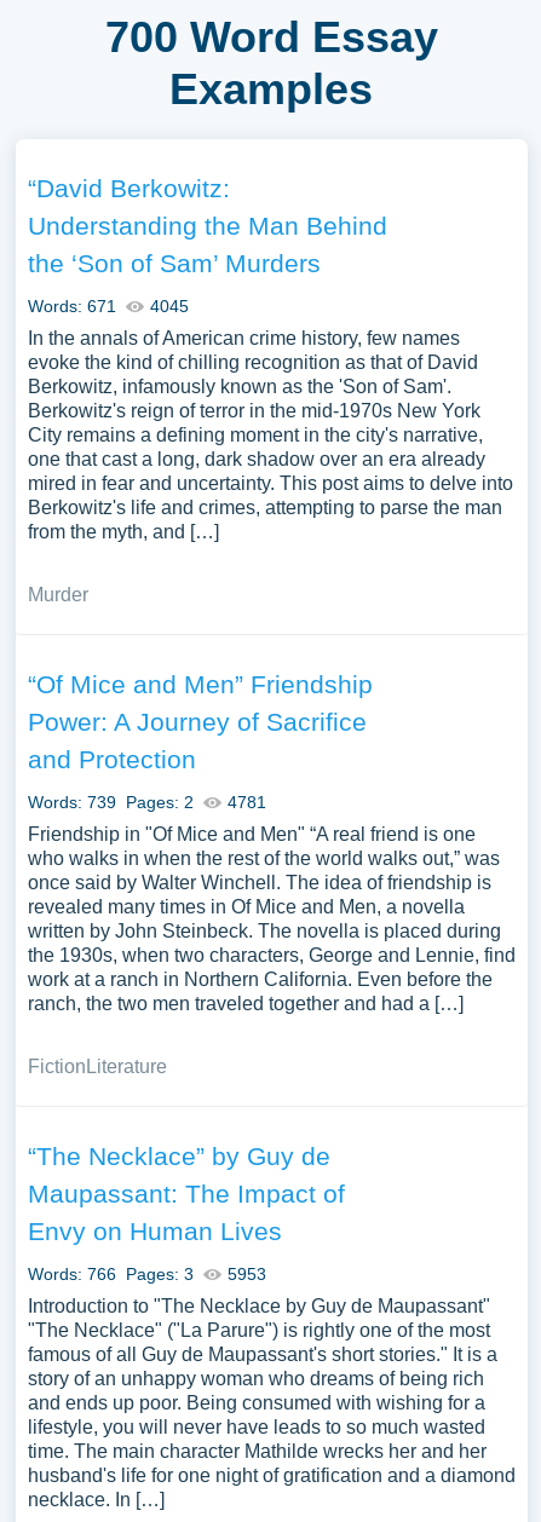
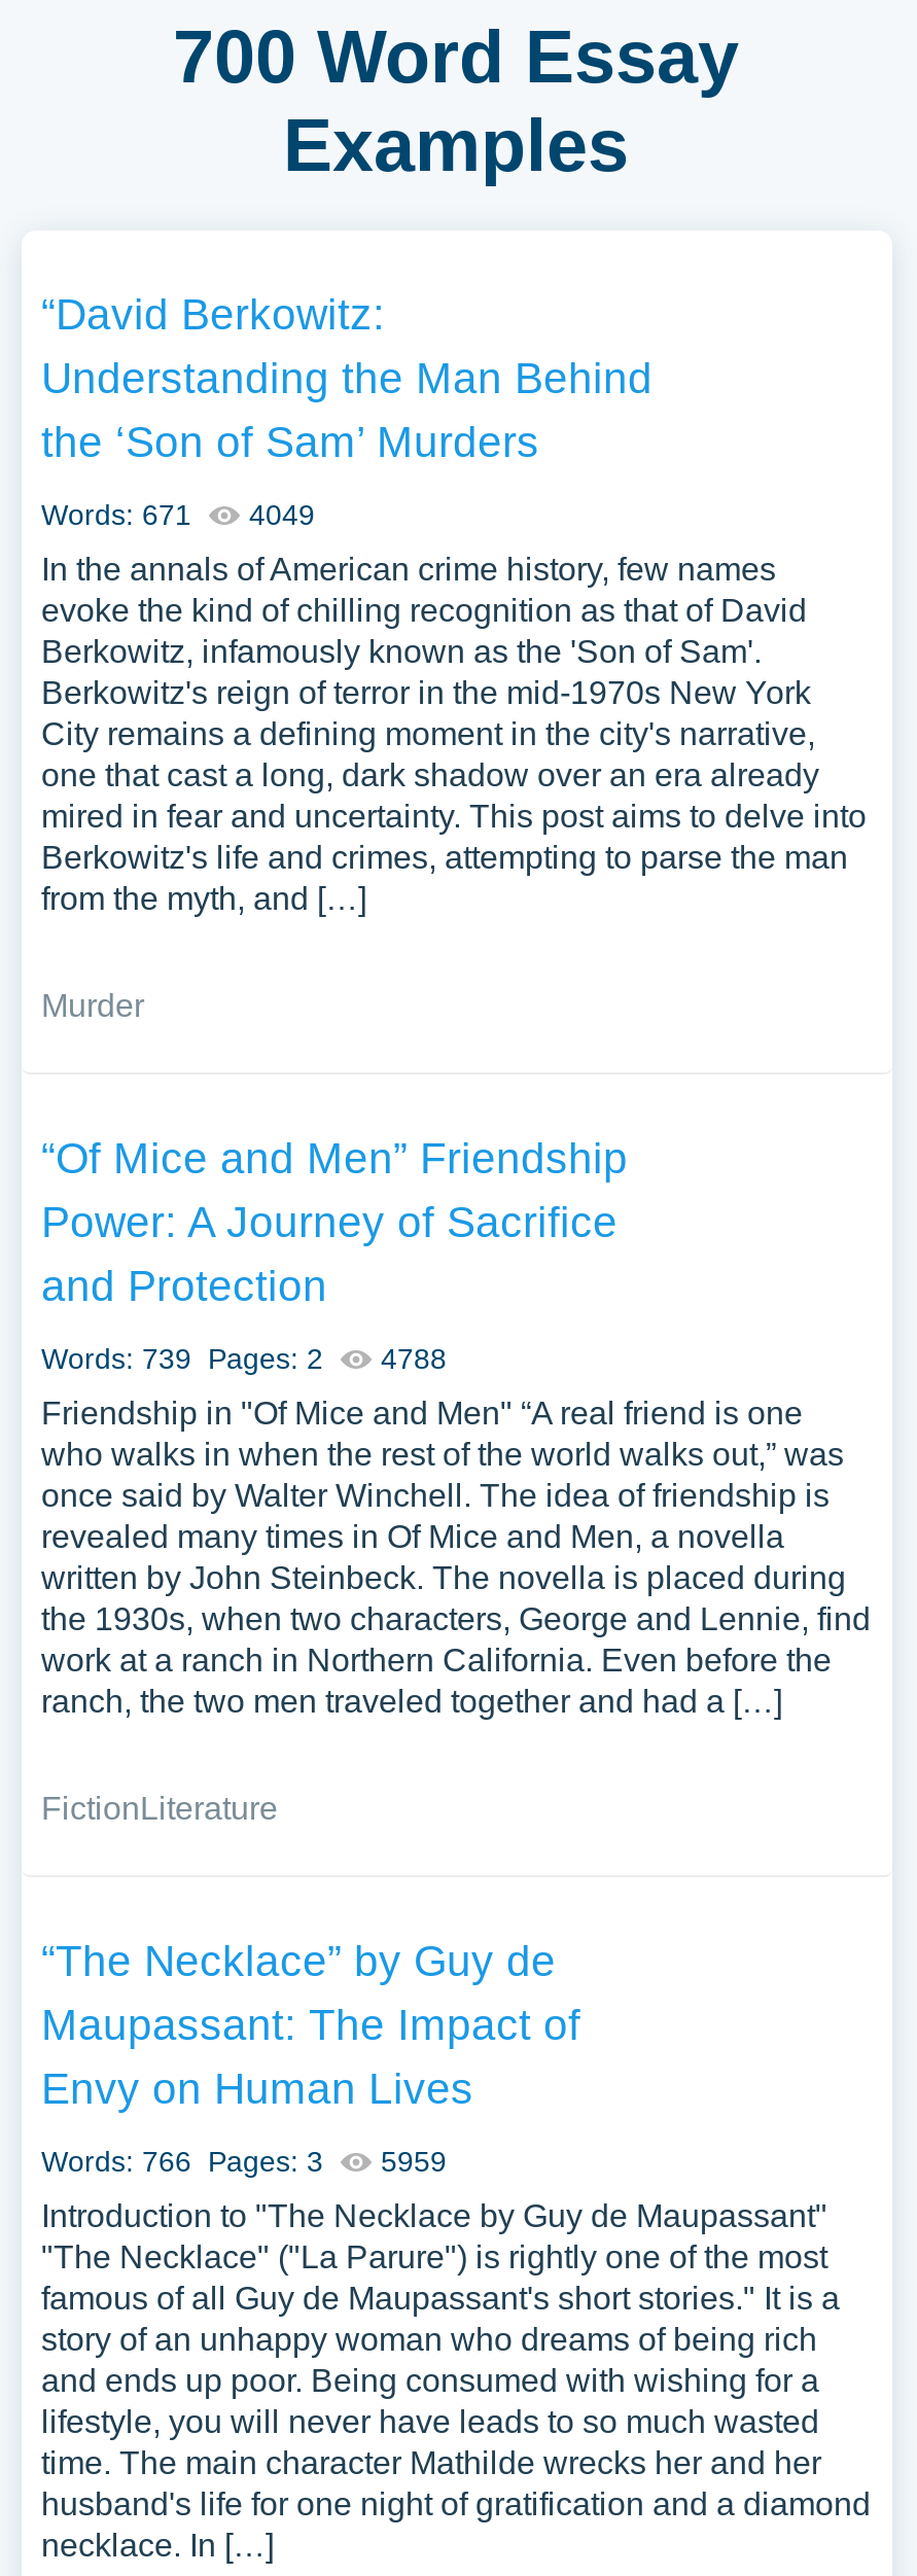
- Words: 671 4045
+ Words: 671 4049

- Words: 739 Pages: 2 4781
+ Words: 739 Pages: 2 4788

- Words: 766 Pages: 3 5953
+ Words: 766 Pages: 3 5959
